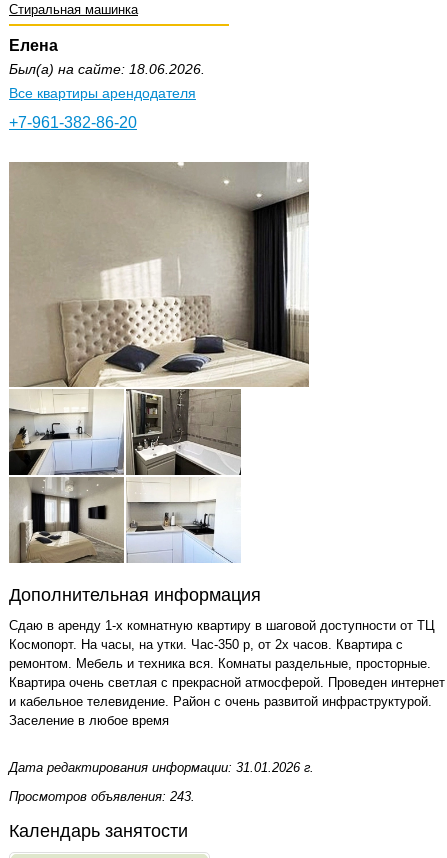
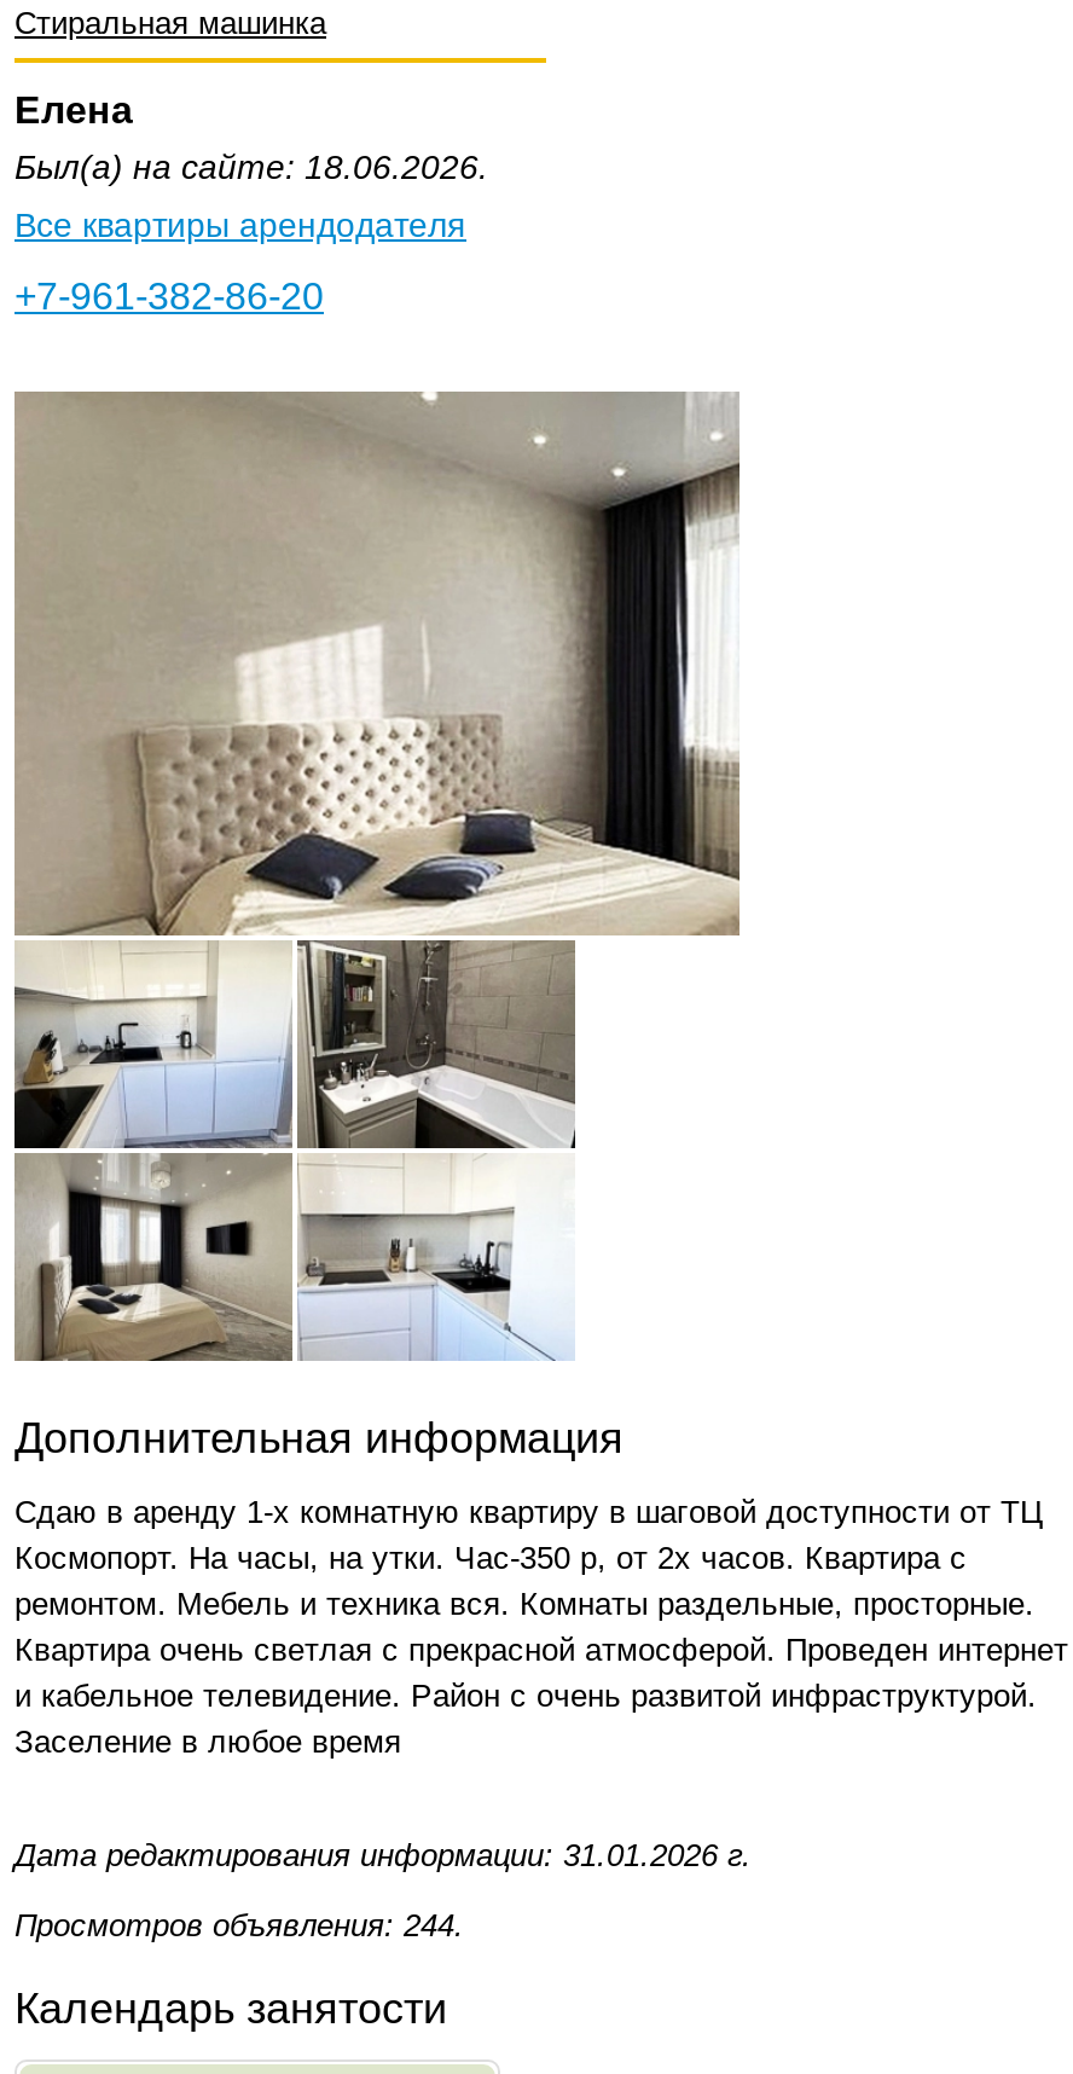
- Просмотров объявления: 243.
+ Просмотров объявления: 244.
